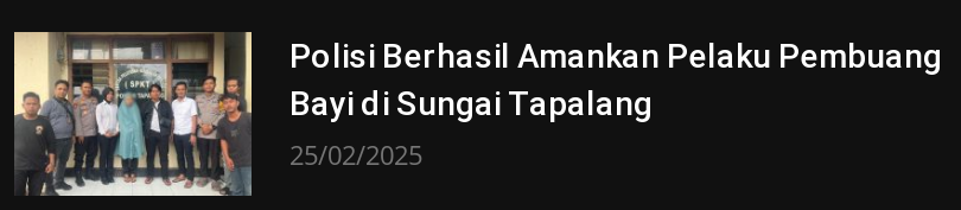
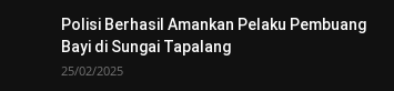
- [image]
